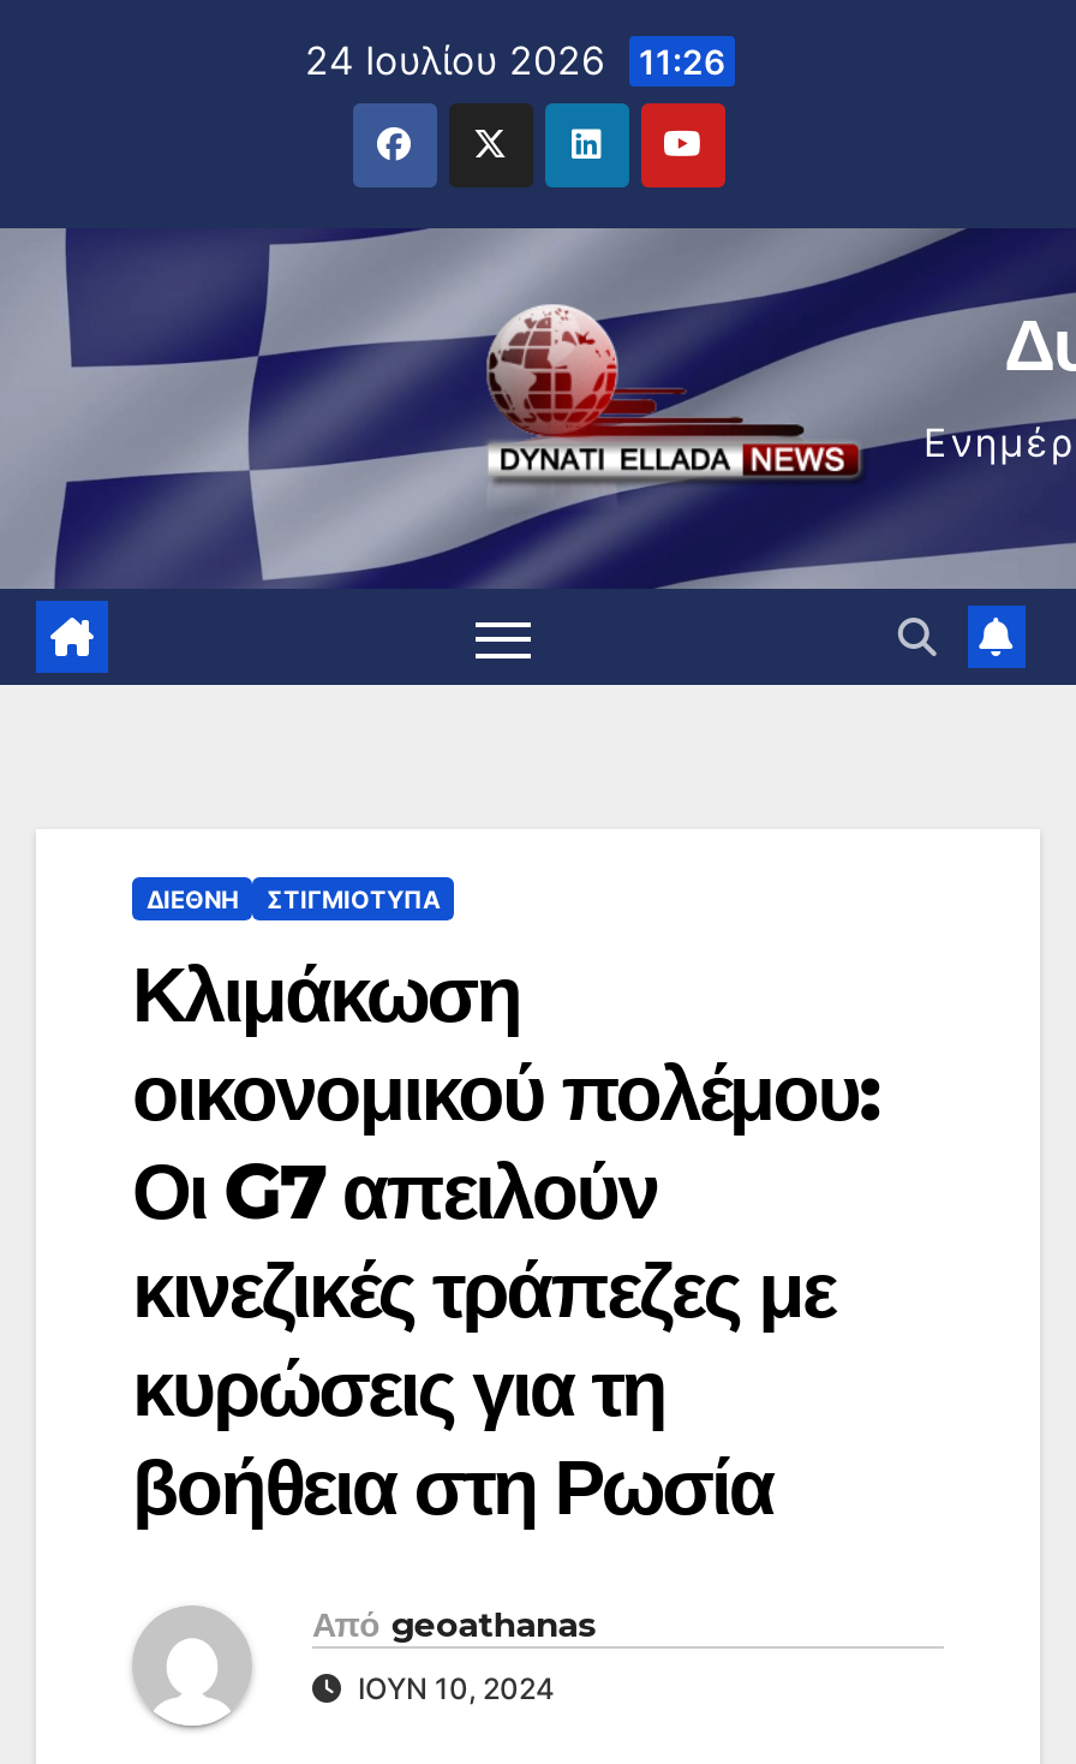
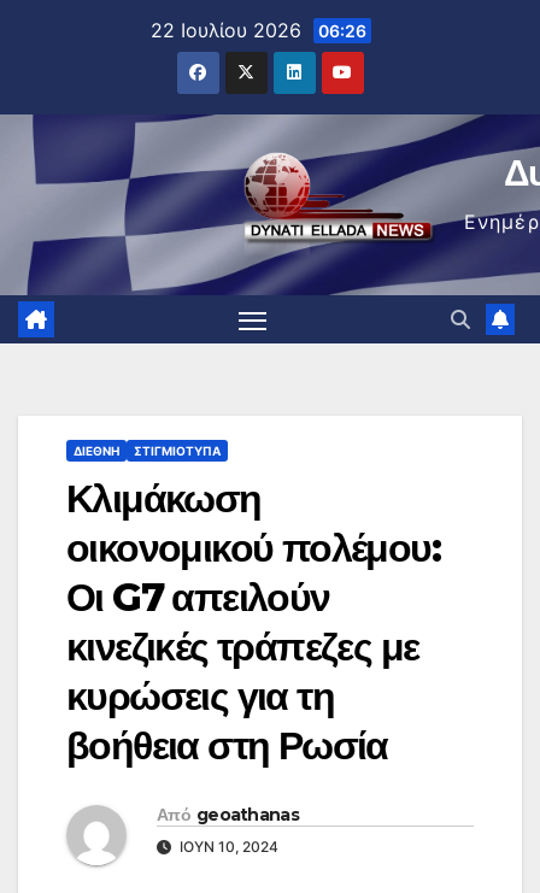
- 24 Ιουλίου 2026 11:26
+ 22 Ιουλίου 2026 06:26
